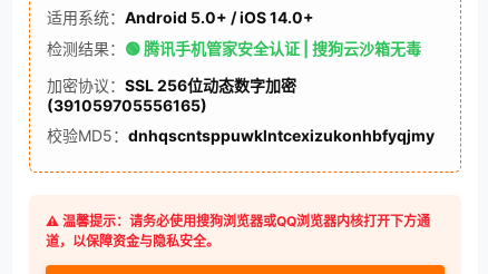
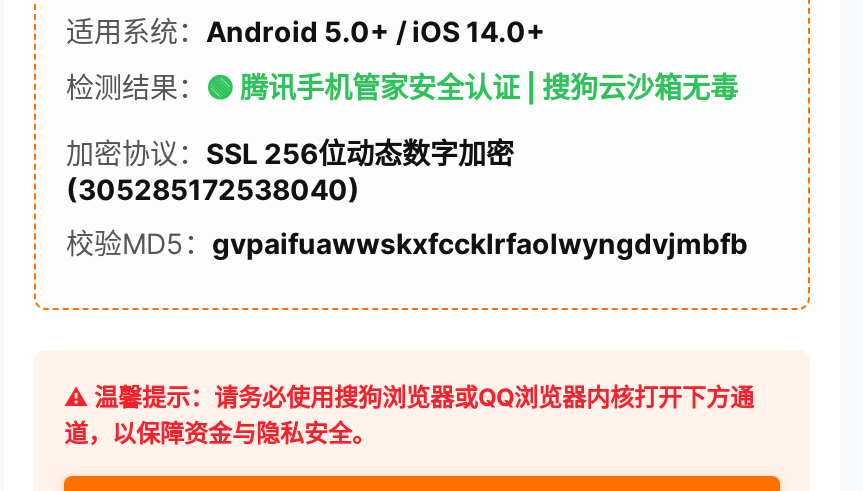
- (391059705556165)
+ (305285172538040)

- 校验MD5：dnhqscntsppuwklntcexizukonhbfyqjmy
+ 校验MD5：gvpaifuawwskxfccklrfaolwyngdvjmbfb
